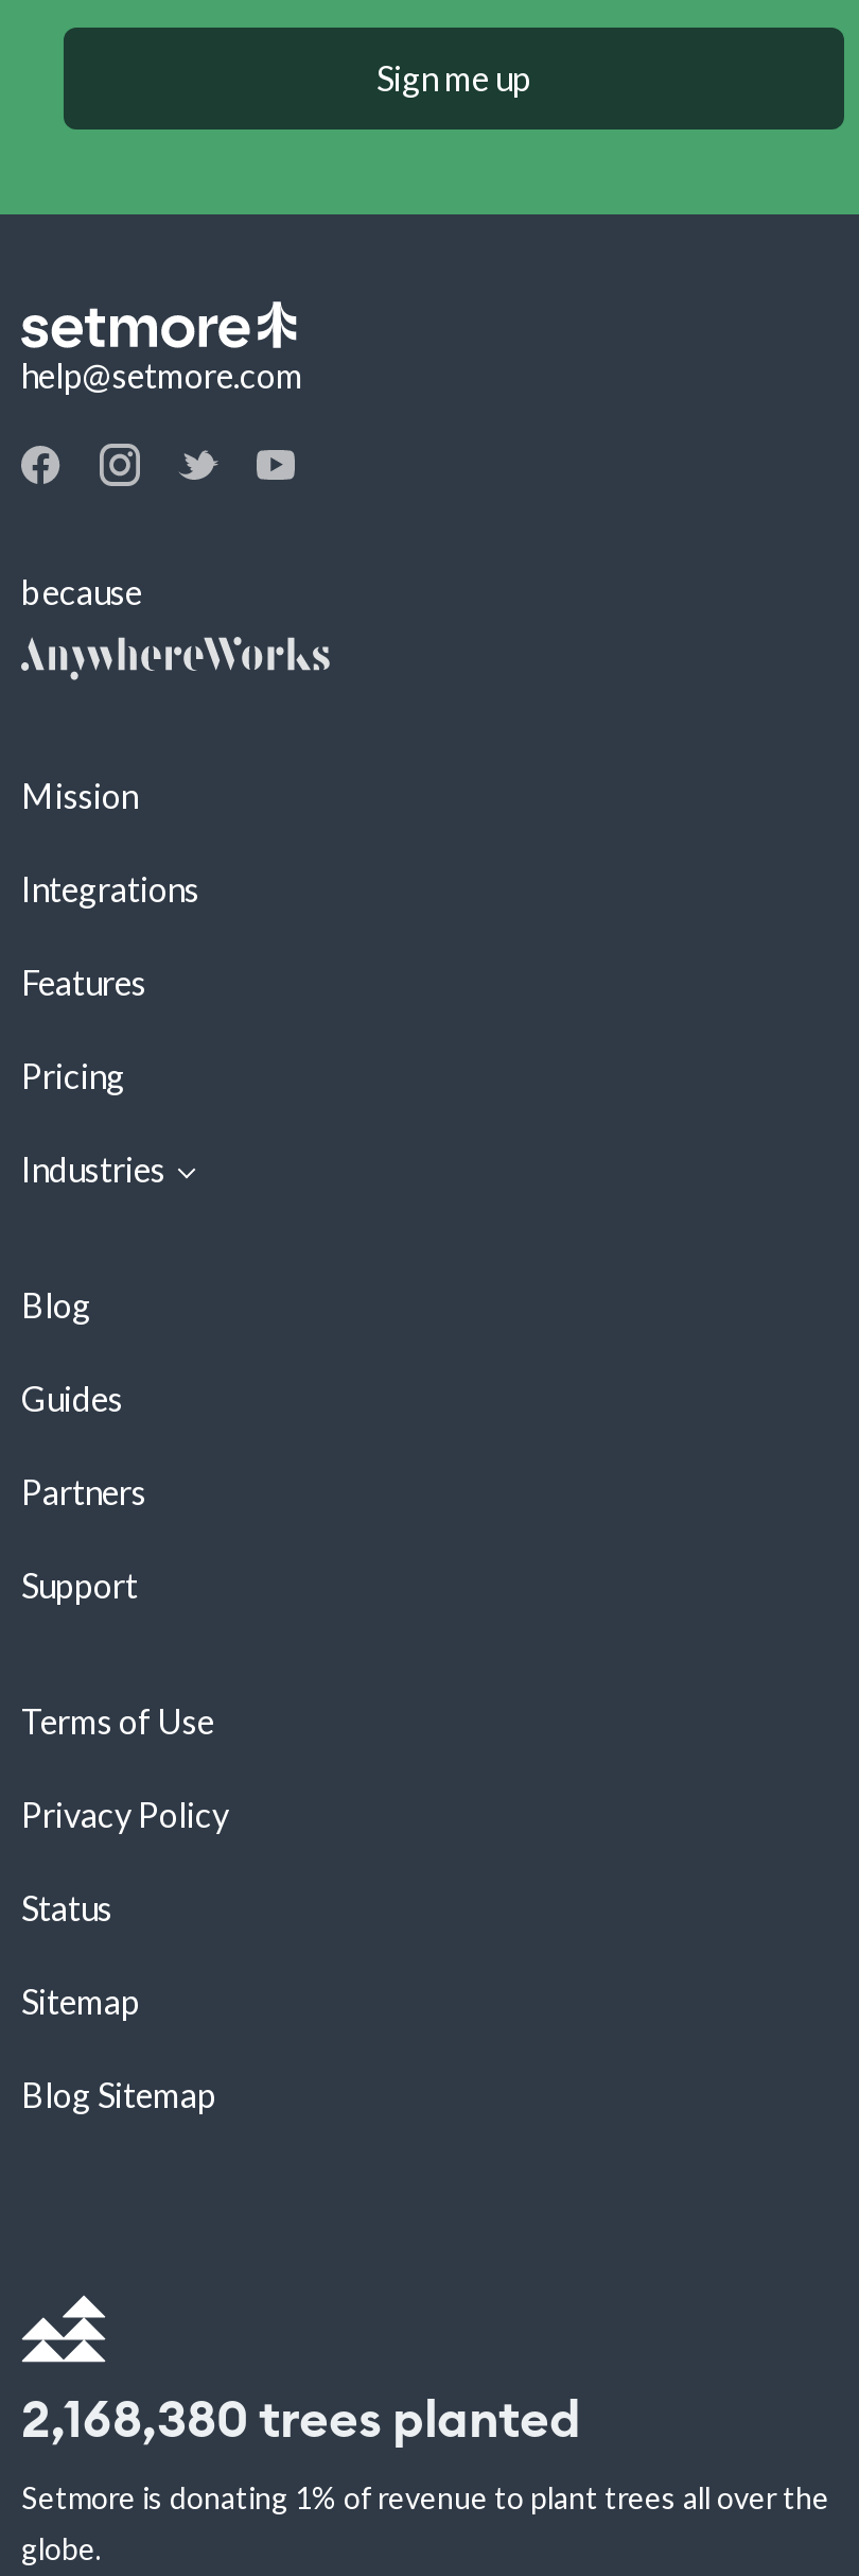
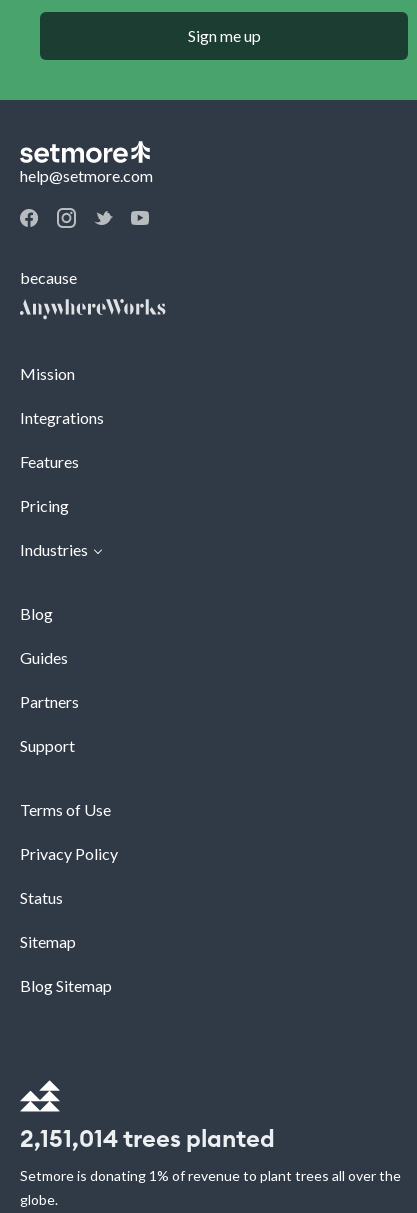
- 2,168,380 trees planted
+ 2,151,014 trees planted
